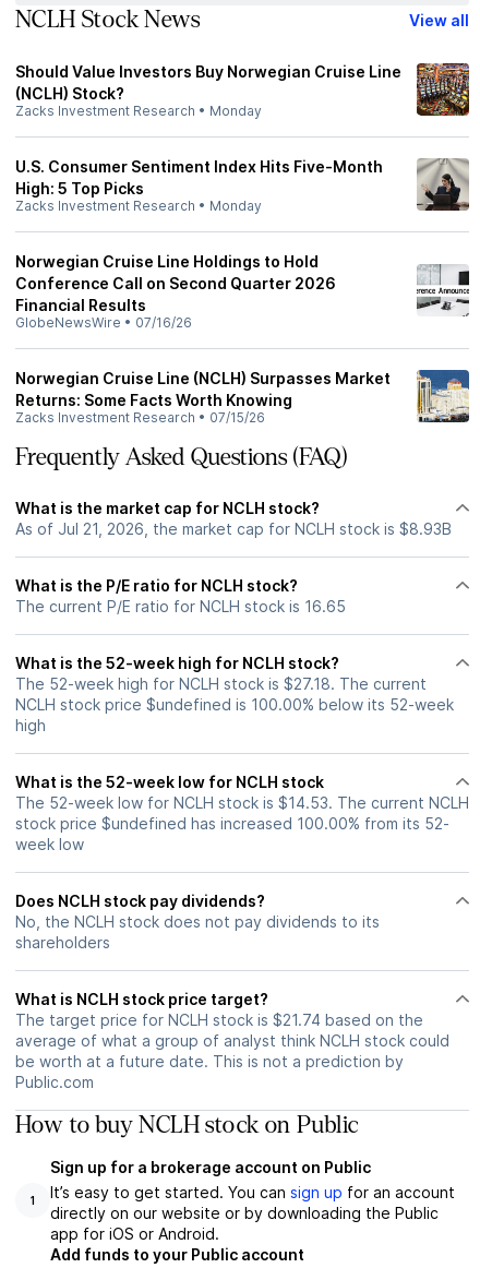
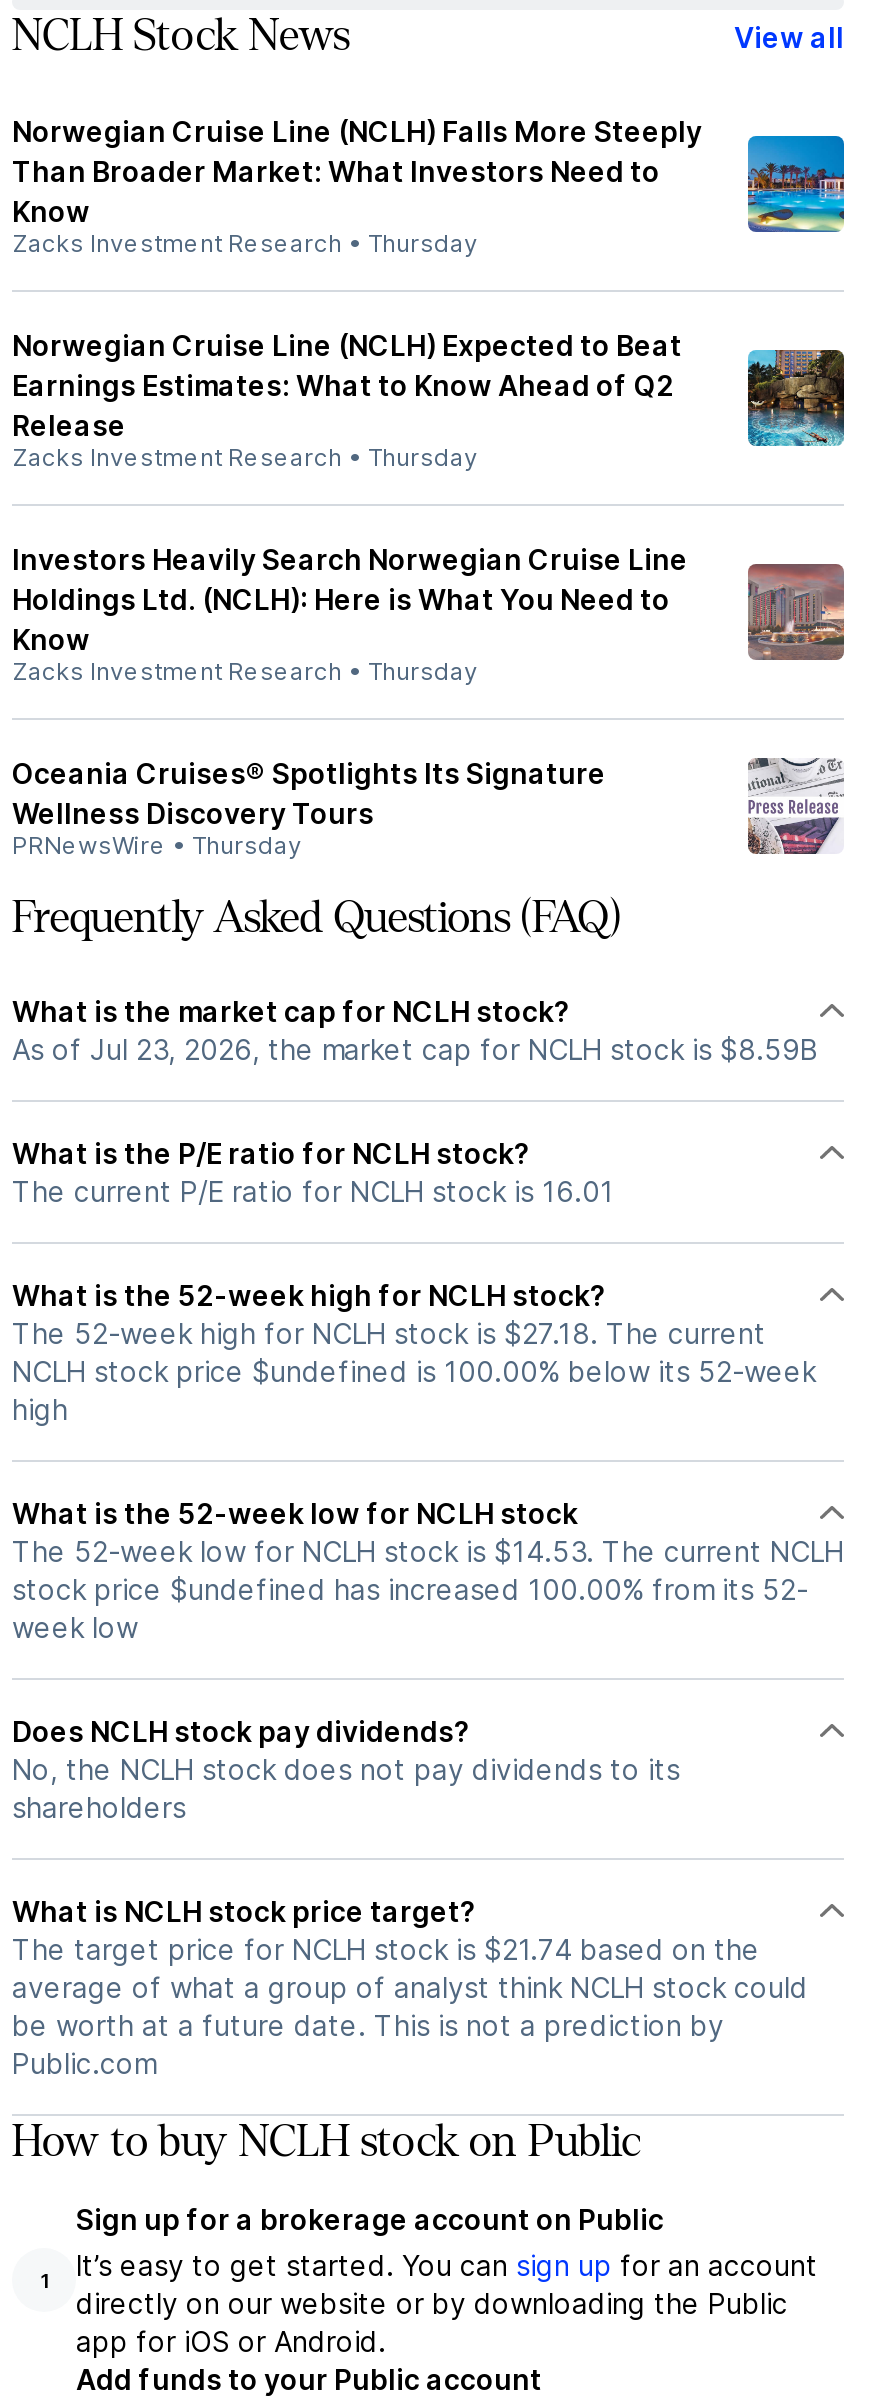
- [image]
- Should Value Investors Buy Norwegian Cruise Line
- (NCLH) Stock?
- Zacks Investment Research • Monday
+ [image]
+ Norwegian Cruise Line (NCLH) Falls More Steeply
+ Than Broader Market: What Investors Need to
+ Know
+ Zacks Investment Research • Thursday

- [image]
- U.S. Consumer Sentiment Index Hits Five-Month
- High: 5 Top Picks
- Zacks Investment Research • Monday
+ [image]
+ Norwegian Cruise Line (NCLH) Expected to Beat
+ Earnings Estimates: What to Know Ahead of Q2
+ Release
+ Zacks Investment Research • Thursday

- Norwegian Cruise Line Holdings to Hold
- Conference Call on Second Quarter 2026
- Financial Results
- GlobeNewsWire • 07/16/26
+ Investors Heavily Search Norwegian Cruise Line
+ Holdings Ltd. (NCLH): Here is What You Need to
+ Know
+ Zacks Investment Research • Thursday

- [image]
+ [image]

- Norwegian Cruise Line (NCLH) Surpasses Market
- Returns: Some Facts Worth Knowing
- Zacks Investment Research • 07/15/26
+ Oceania Cruises® Spotlights Its Signature
+ Wellness Discovery Tours
+ PRNewsWire • Thursday

- [image]
+ [image]

- As of Jul 21, 2026, the market cap for NCLH stock is $8.93B
+ As of Jul 23, 2026, the market cap for NCLH stock is $8.59B

- The current P/E ratio for NCLH stock is 16.65
+ The current P/E ratio for NCLH stock is 16.01
